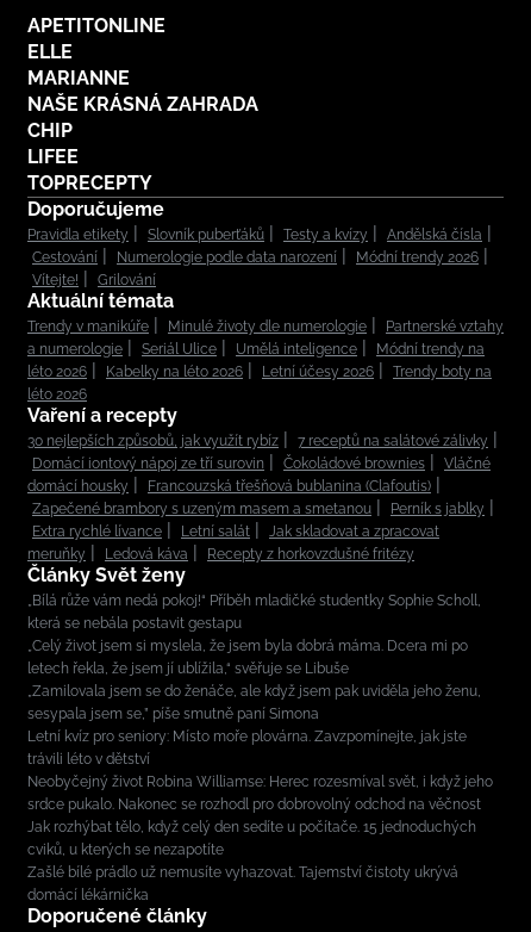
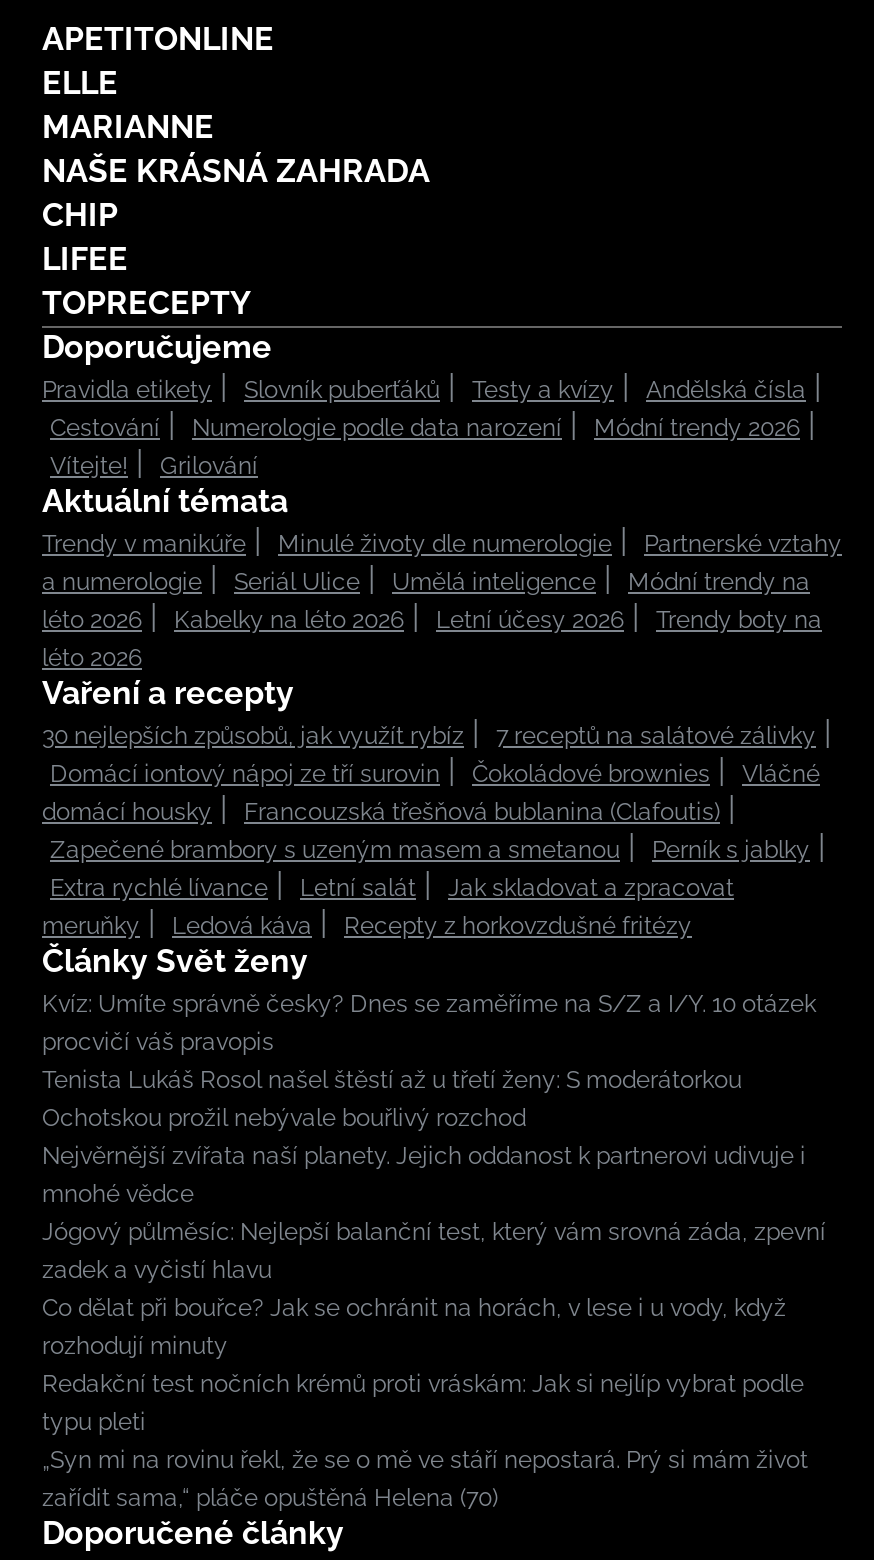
- „Bílá růže vám nedá pokoj!“ Příběh mladičké studentky Sophie Scholl,
- která se nebála postavit gestapu
- „Celý život jsem si myslela, že jsem byla dobrá máma. Dcera mi po
- letech řekla, že jsem jí ublížila,“ svěřuje se Libuše
- „Zamilovala jsem se do ženáče, ale když jsem pak uviděla jeho ženu,
- sesypala jsem se,” píše smutně paní Simona
- Letní kvíz pro seniory: Místo moře plovárna. Zavzpomínejte, jak jste
- trávili léto v dětství
- Neobyčejný život Robina Williamse: Herec rozesmíval svět, i když jeho
- srdce pukalo. Nakonec se rozhodl pro dobrovolný odchod na věčnost
- Jak rozhýbat tělo, když celý den sedíte u počítače. 15 jednoduchých
- cviků, u kterých se nezapotíte
- Zašlé bílé prádlo už nemusíte vyhazovat. Tajemství čistoty ukrývá
- domácí lékárnička
+ Kvíz: Umíte správně česky? Dnes se zaměříme na S/Z a I/Y. 10 otázek
+ procvičí váš pravopis
+ Tenista Lukáš Rosol našel štěstí až u třetí ženy: S moderátorkou
+ Ochotskou prožil nebývale bouřlivý rozchod
+ Nejvěrnější zvířata naší planety. Jejich oddanost k partnerovi udivuje i
+ mnohé vědce
+ Jógový půlměsíc: Nejlepší balanční test, který vám srovná záda, zpevní
+ zadek a vyčistí hlavu
+ Co dělat při bouřce? Jak se ochránit na horách, v lese i u vody, když
+ rozhodují minuty
+ Redakční test nočních krémů proti vráskám: Jak si nejlíp vybrat podle
+ typu pleti
+ „Syn mi na rovinu řekl, že se o mě ve stáří nepostará. Prý si mám život
+ zařídit sama,“ pláče opuštěná Helena (70)
